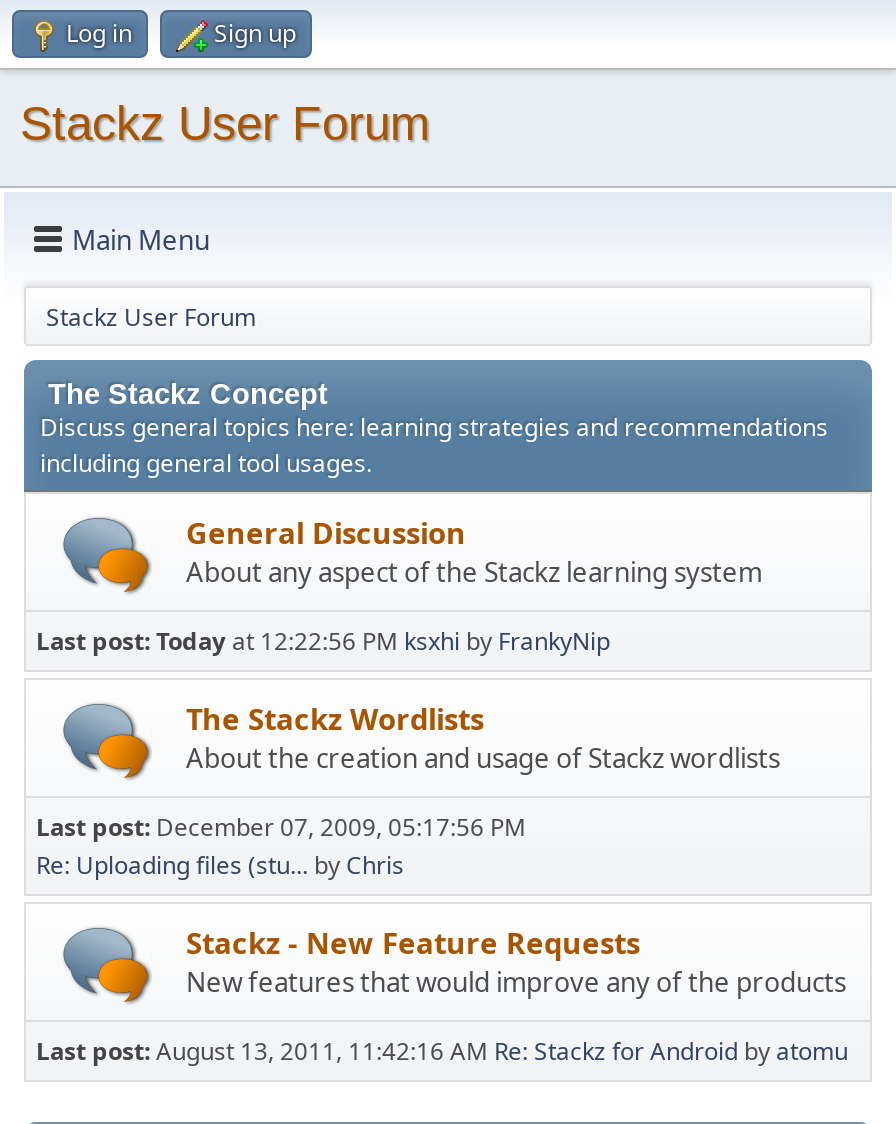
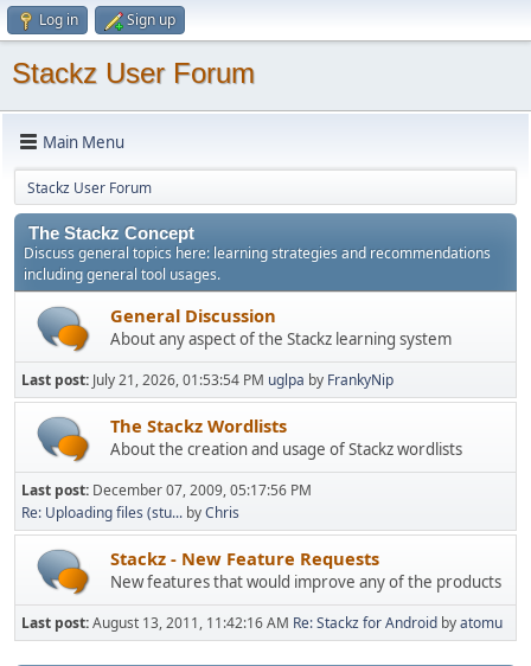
- Last post: Today at 12:22:56 PM ksxhi by FrankyNip
+ Last post: July 21, 2026, 01:53:54 PM uglpa by FrankyNip
